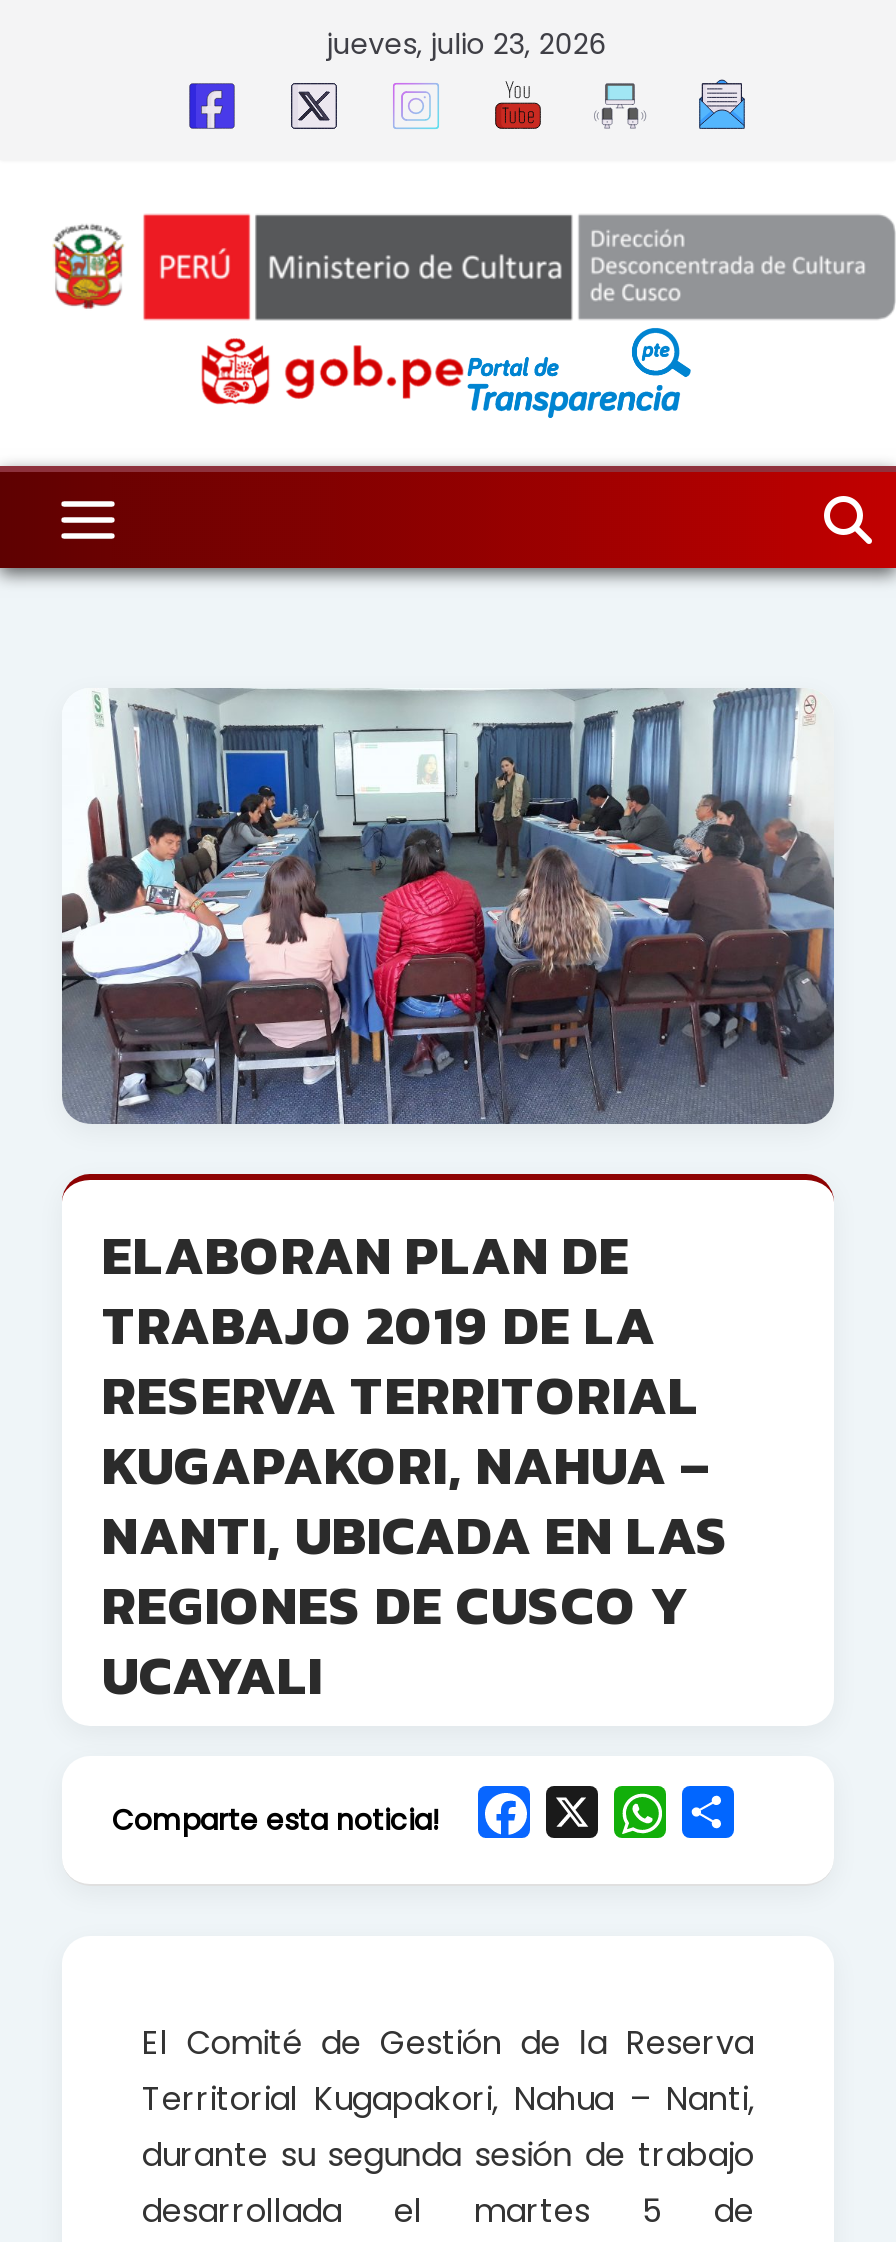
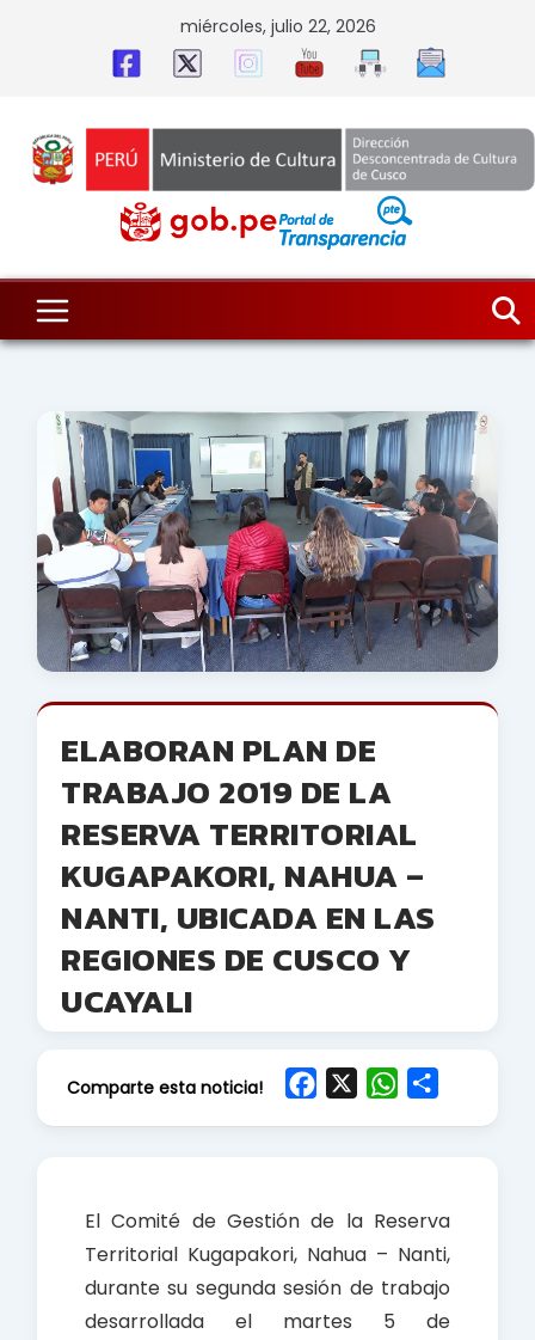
- jueves, julio 23, 2026
+ miércoles, julio 22, 2026
